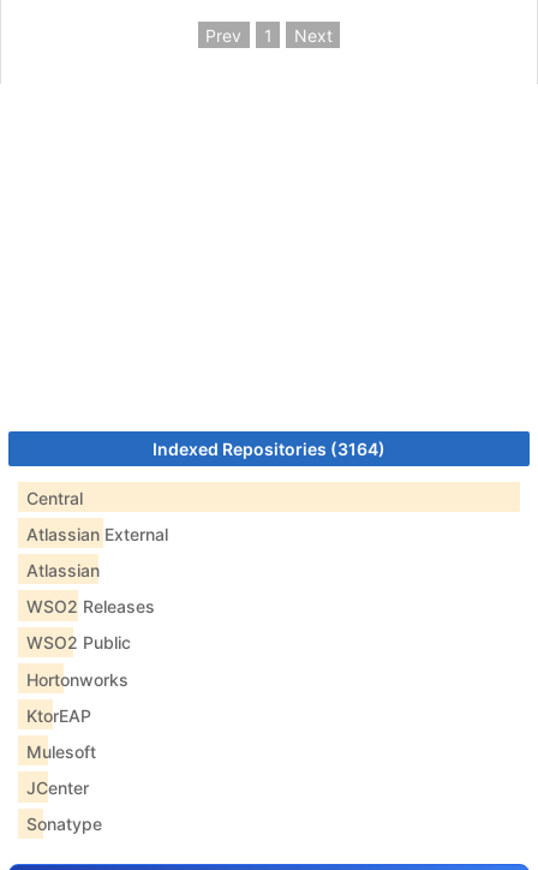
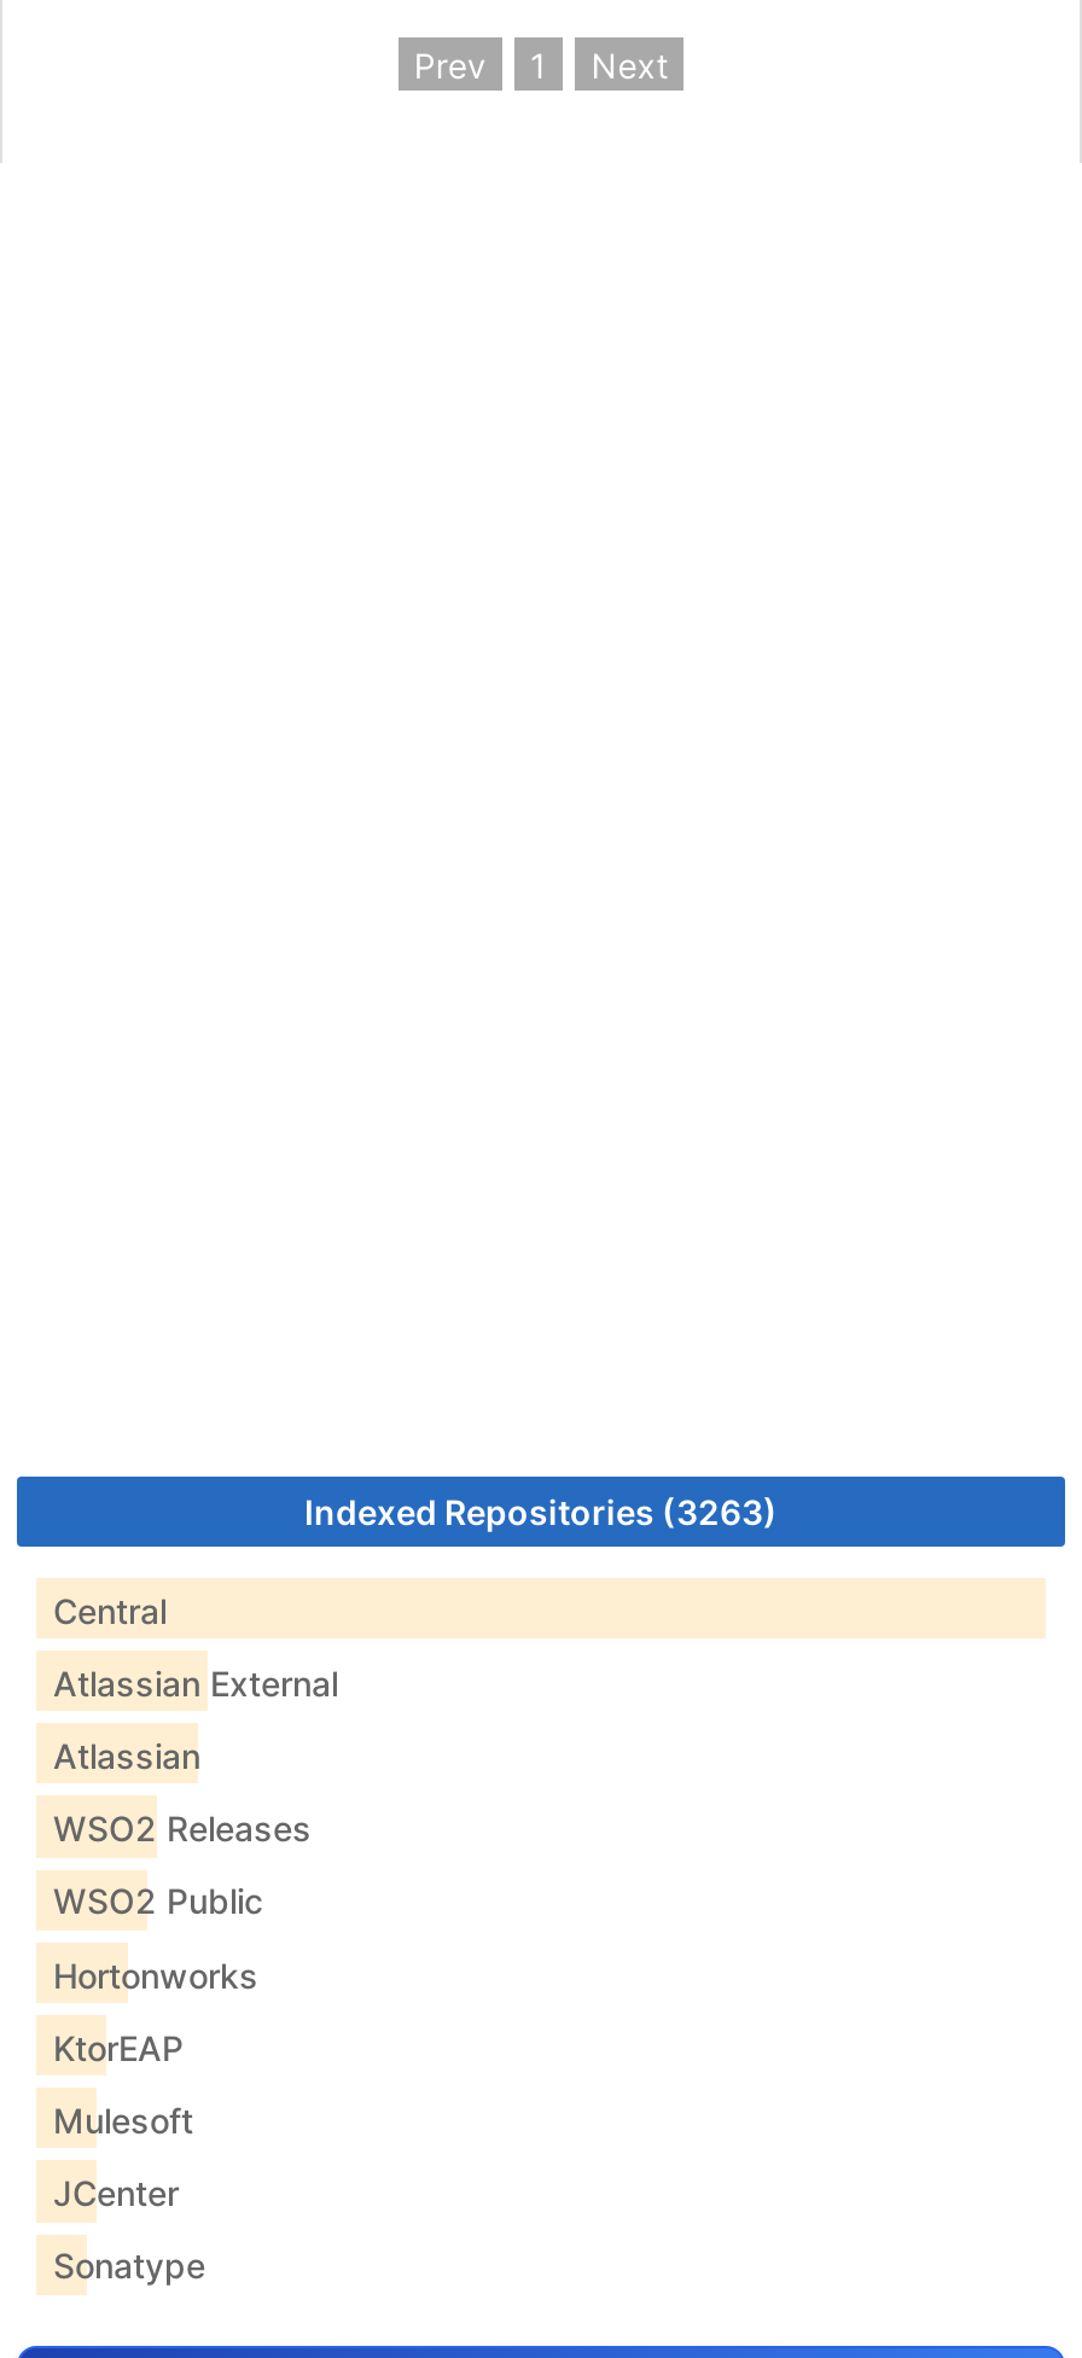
- Indexed Repositories (3164)
+ Indexed Repositories (3263)
